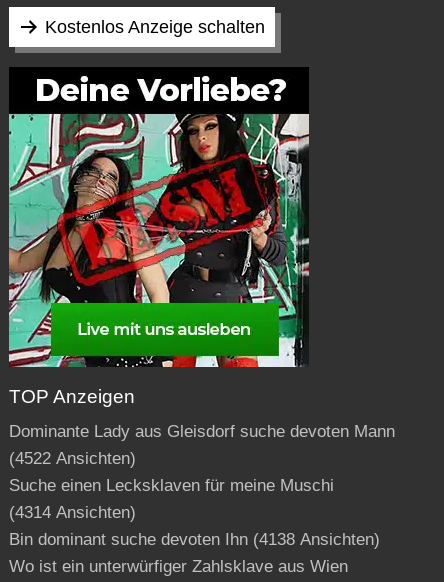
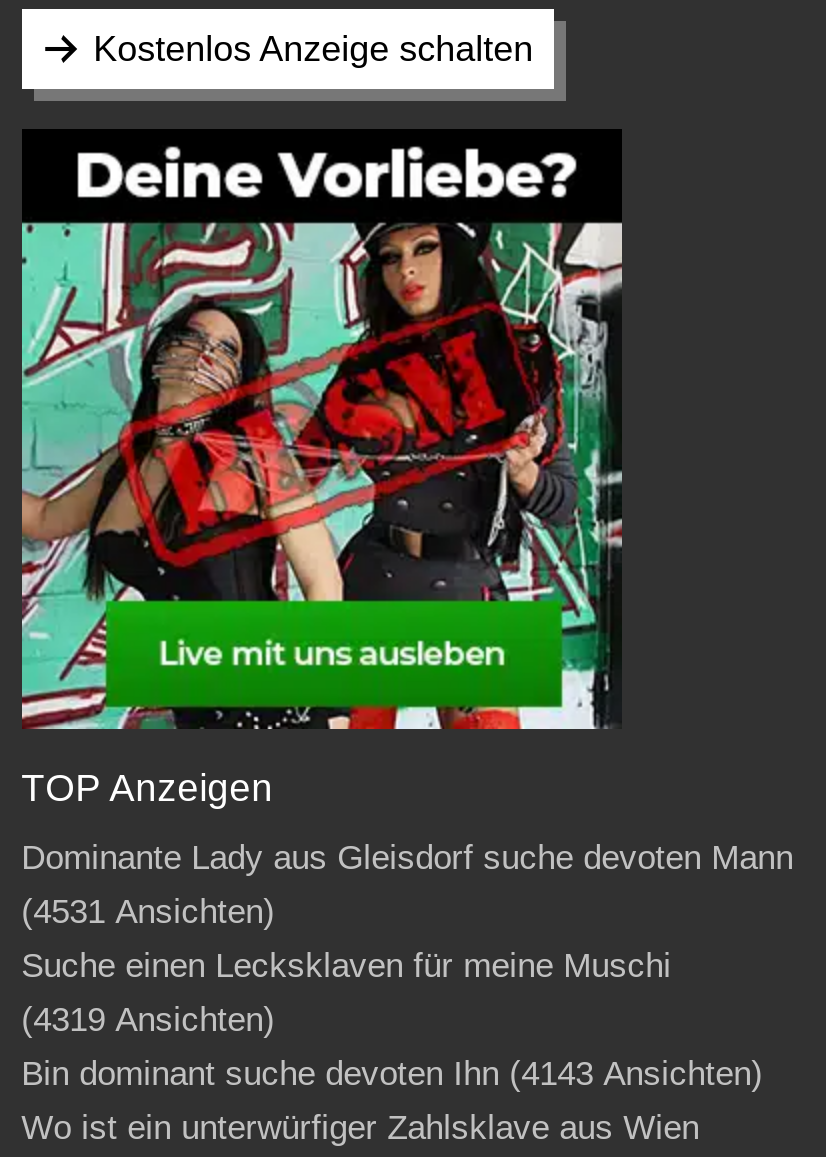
- (4522 Ansichten)
+ (4531 Ansichten)

- (4314 Ansichten)
+ (4319 Ansichten)

- Bin dominant suche devoten Ihn (4138 Ansichten)
+ Bin dominant suche devoten Ihn (4143 Ansichten)
